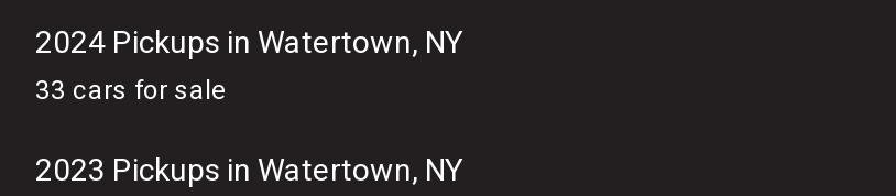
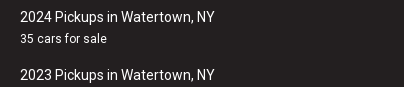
- 33 cars for sale
+ 35 cars for sale
